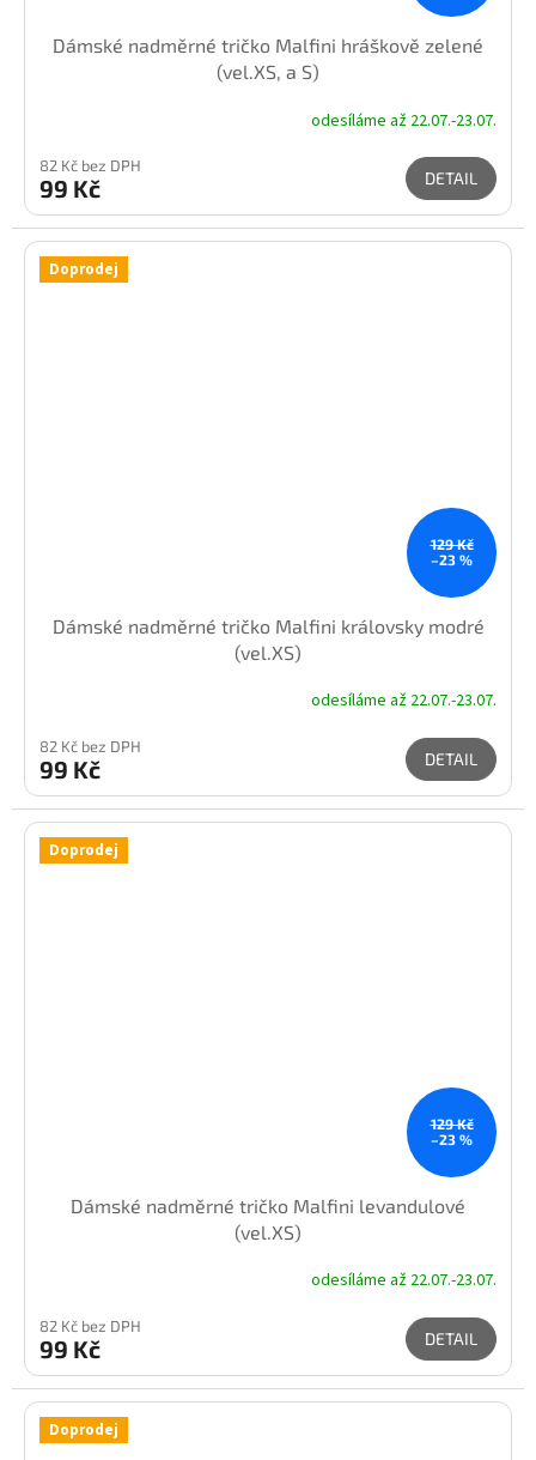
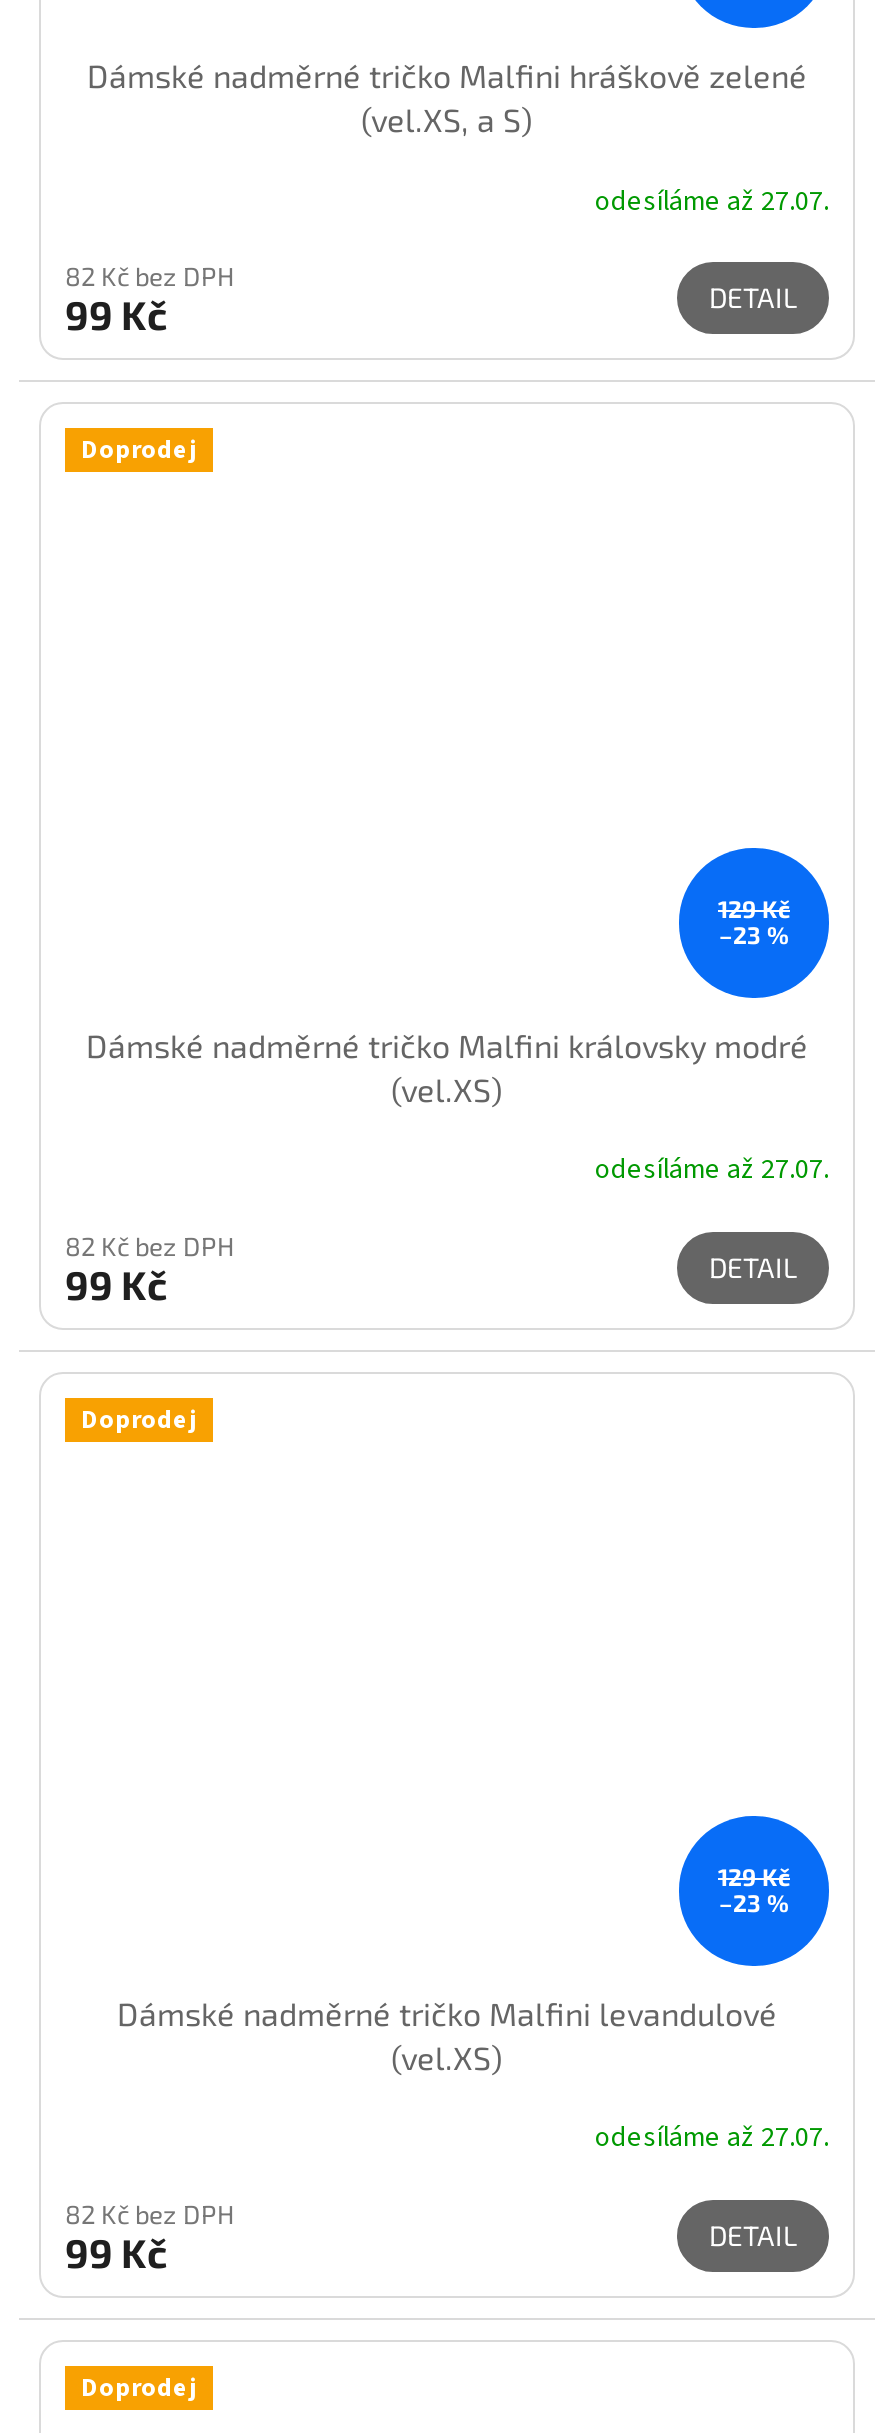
- odesíláme až 22.07.-23.07.
+ odesíláme až 27.07.

- odesíláme až 22.07.-23.07.
+ odesíláme až 27.07.

- odesíláme až 22.07.-23.07.
+ odesíláme až 27.07.
